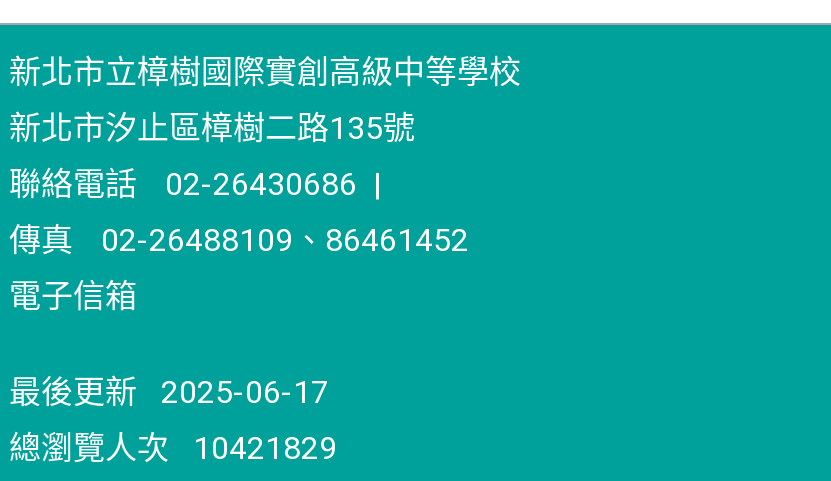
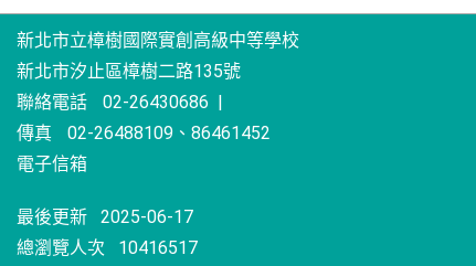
- 總瀏覽人次 10421829
+ 總瀏覽人次 10416517
